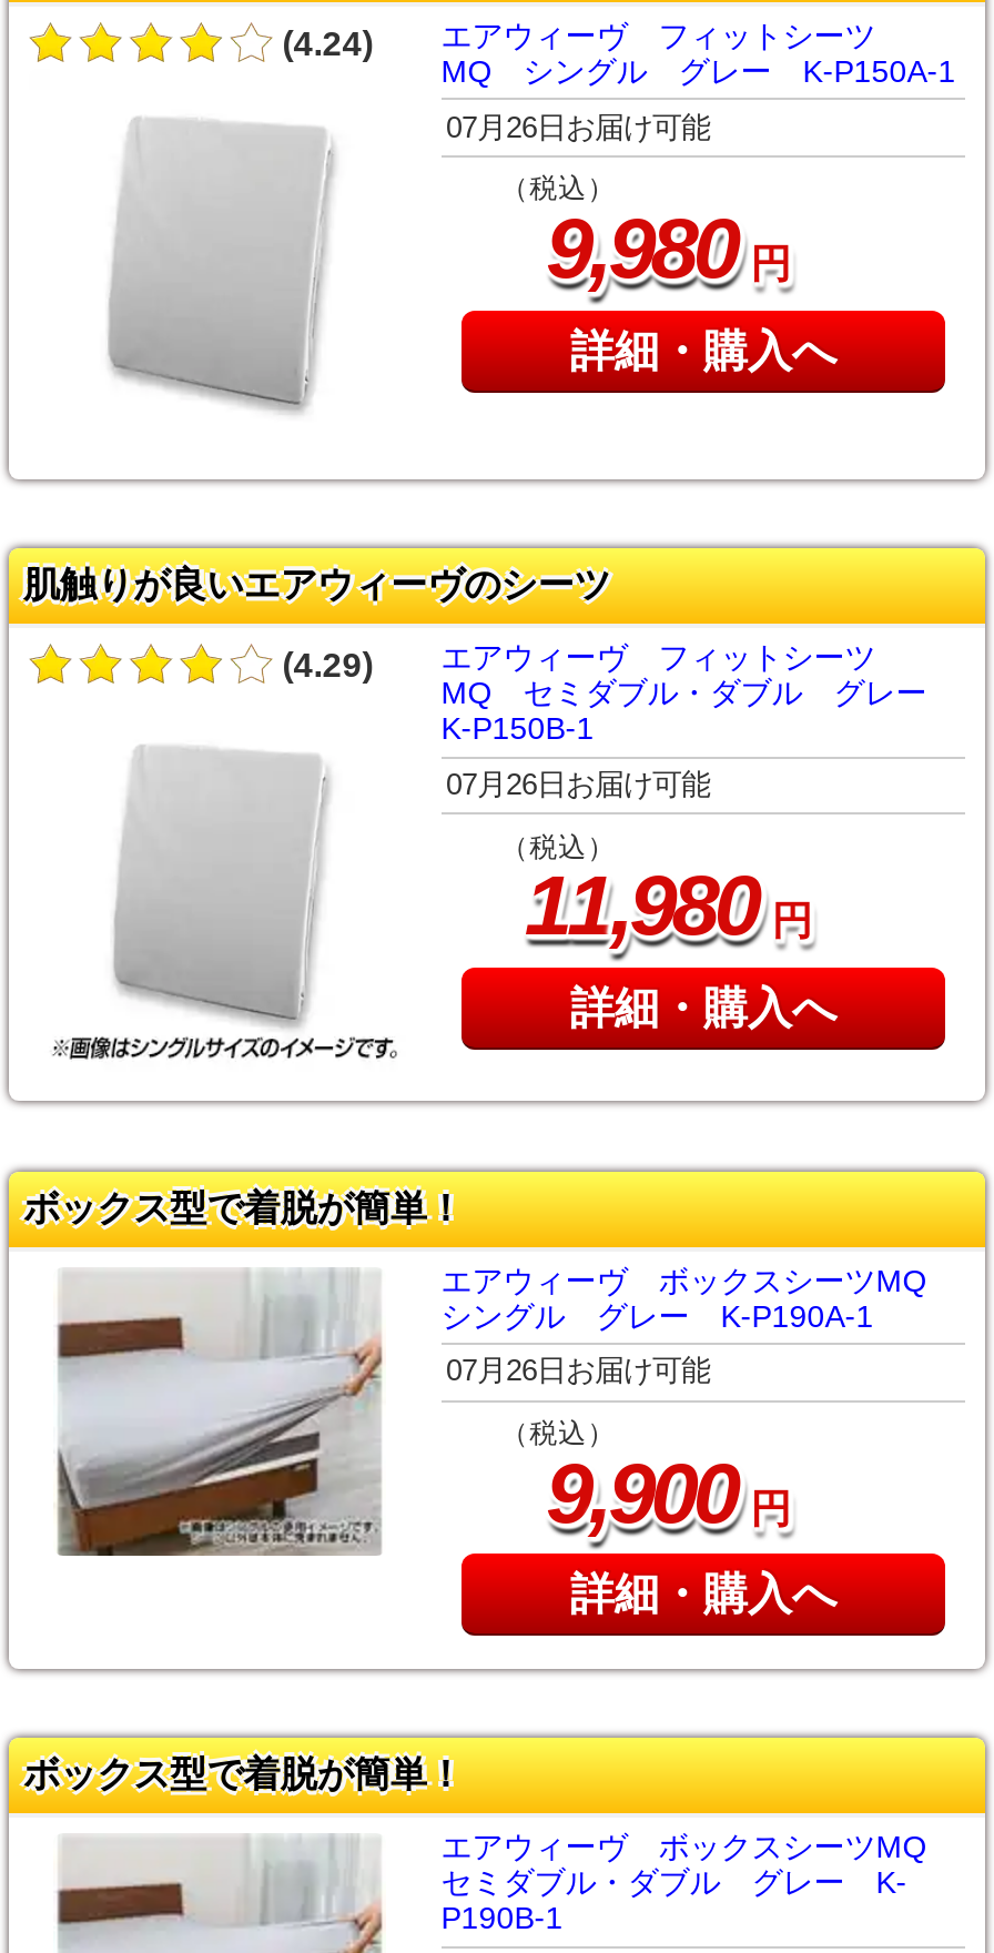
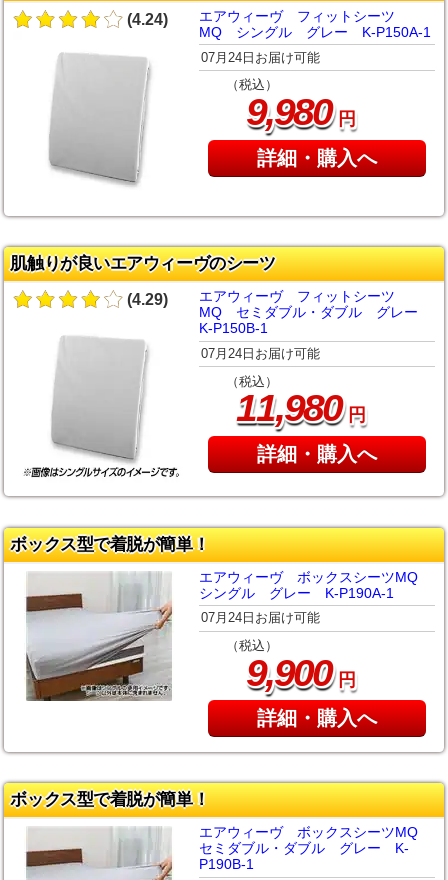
- 07月26日お届け可能
+ 07月24日お届け可能

- 07月26日お届け可能
+ 07月24日お届け可能

- 07月26日お届け可能
+ 07月24日お届け可能
